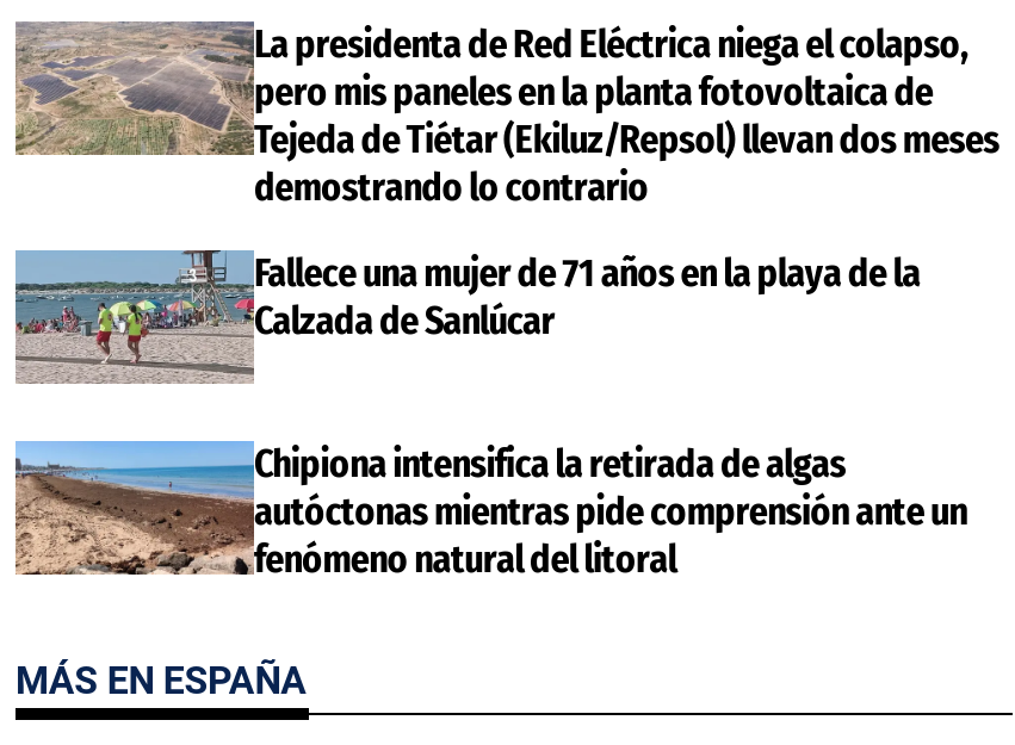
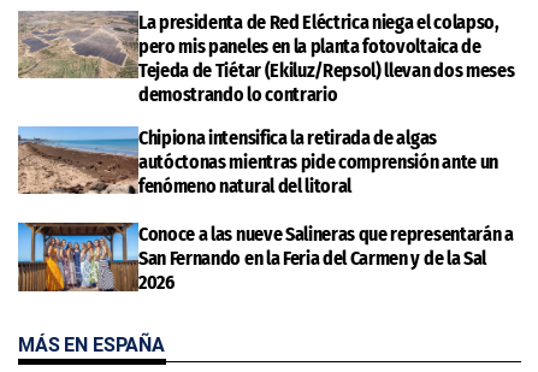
- Fallece una mujer de 71 años en la playa de la
- Calzada de Sanlúcar

moved up: [image] | Chipiona intensifica la retirada de algas | autóctonas mientras pide comprensión ante un | fenómeno natural del litoral

+ [image]
+ Conoce a las nueve Salineras que representarán a
+ San Fernando en la Feria del Carmen y de la Sal
+ 2026
